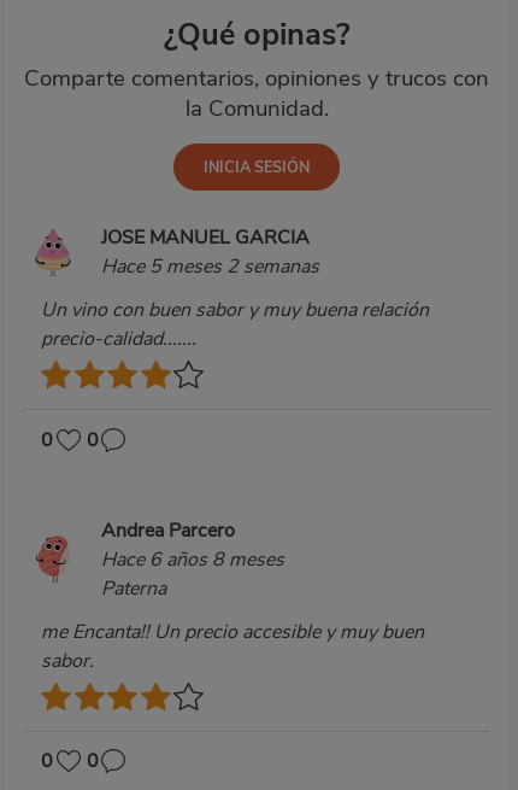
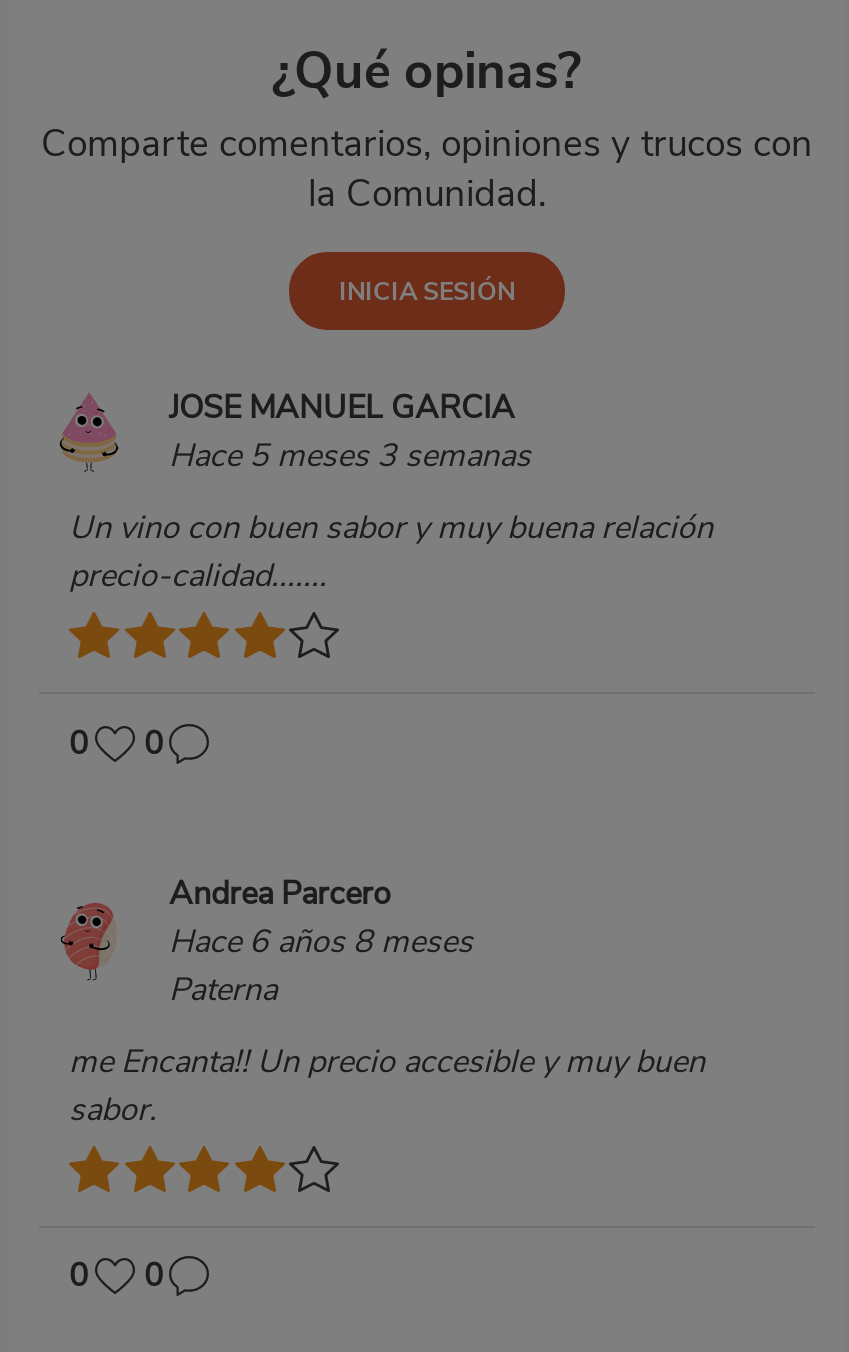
- Hace 5 meses 2 semanas
+ Hace 5 meses 3 semanas
